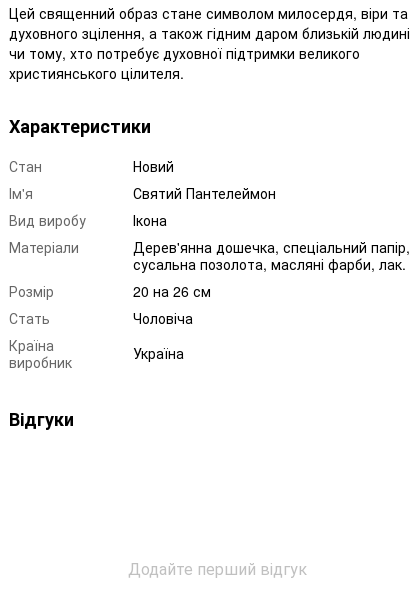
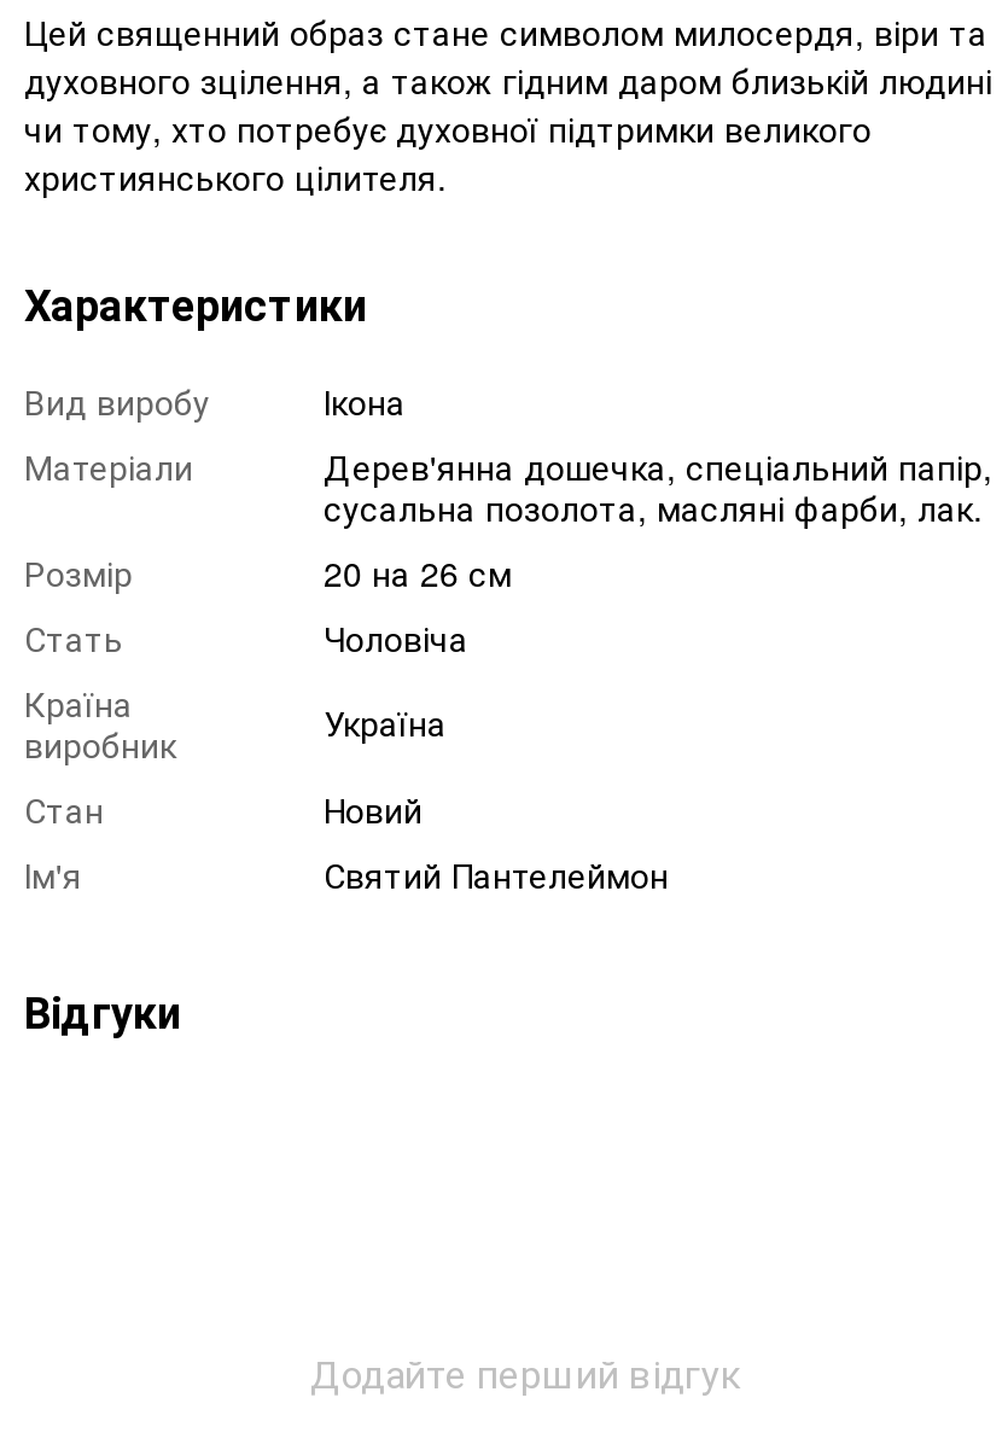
moved down: Стан | Новий | Ім'я | Святий Пантелеймон

moved up: Вид виробу | Ікона | Матеріали | ... | виробник | Україна
